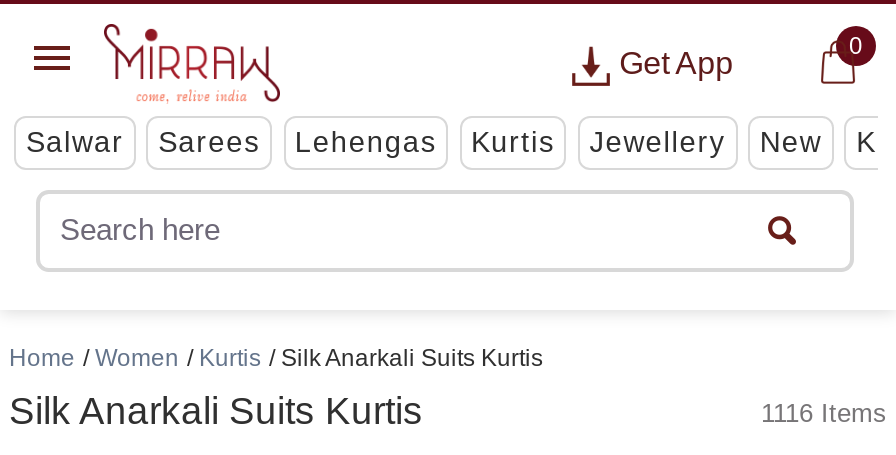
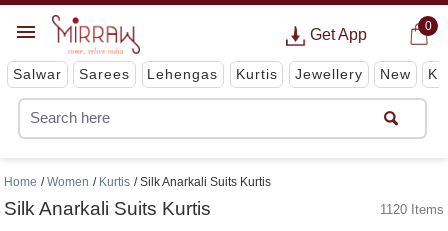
- 1116 Items
+ 1120 Items
